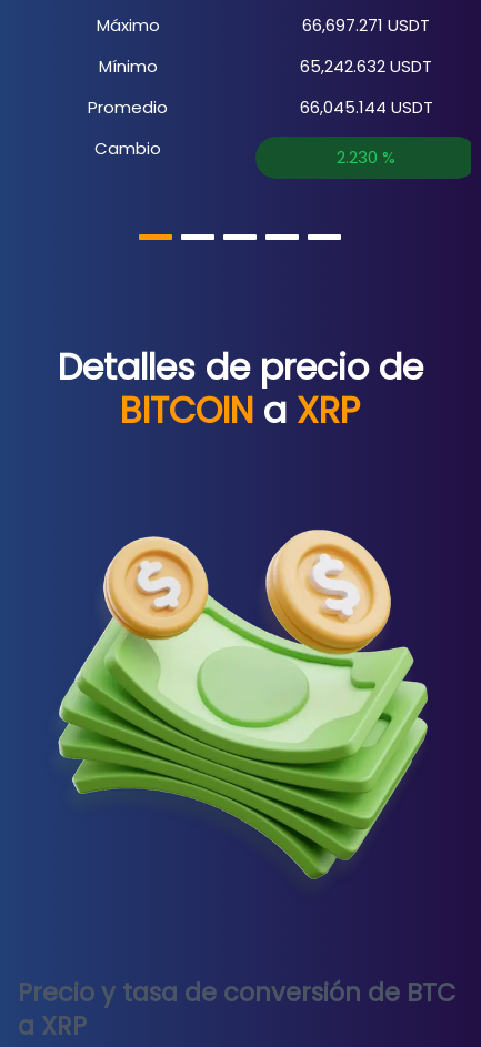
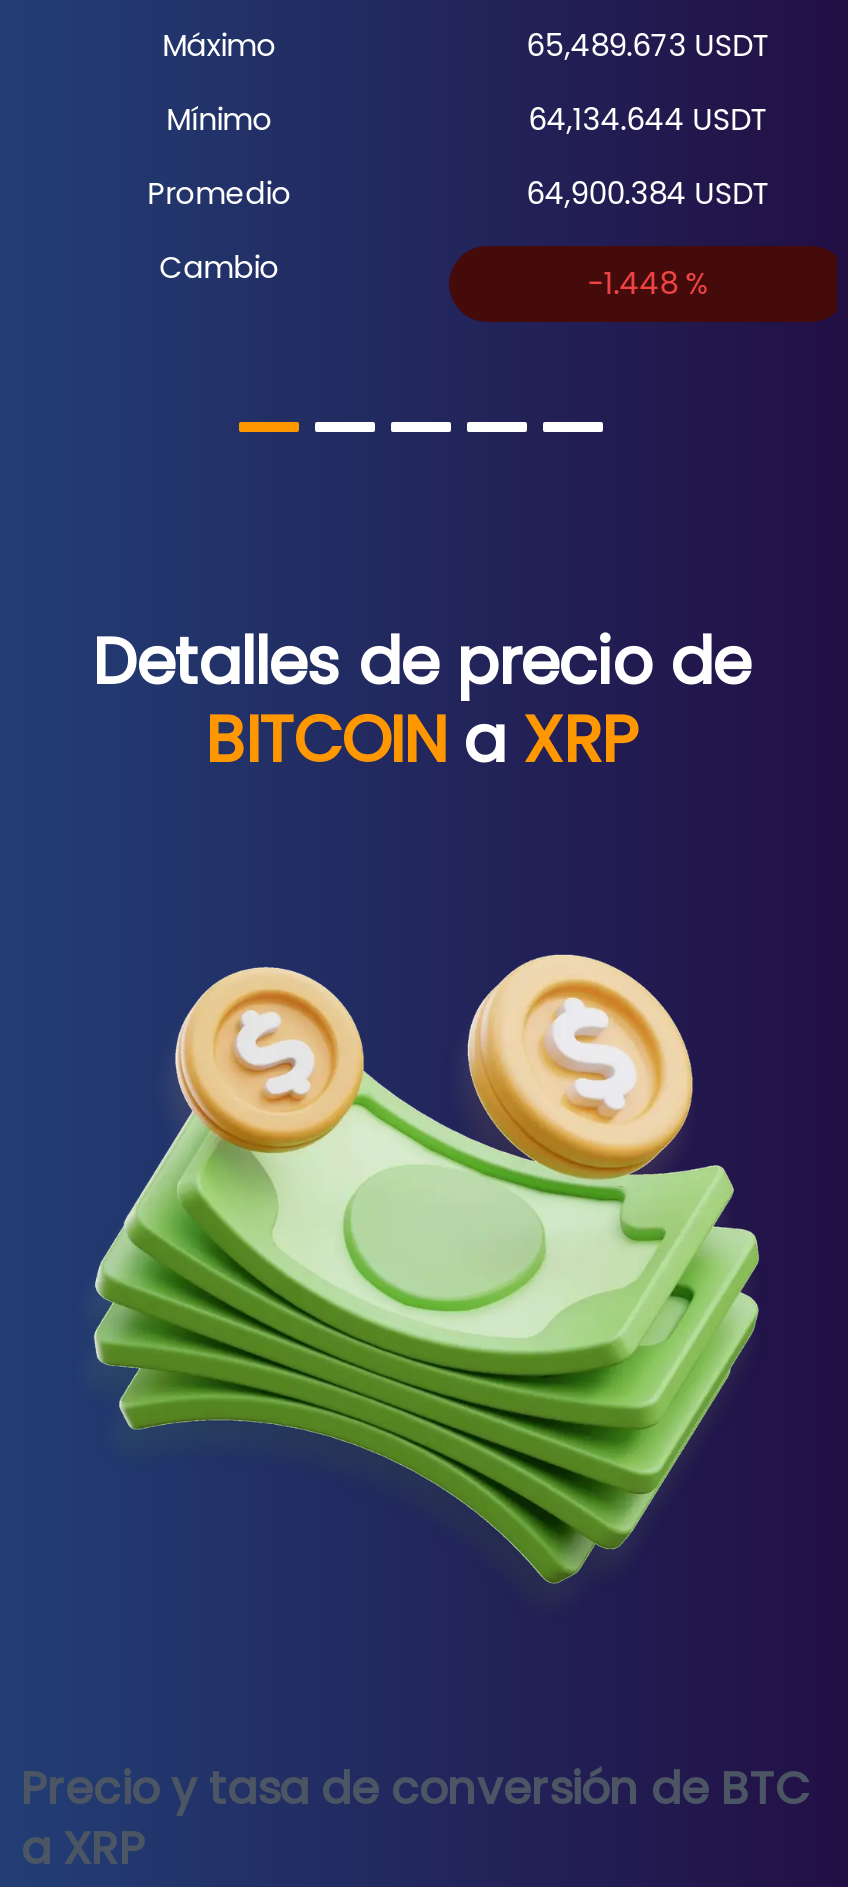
- 66,697.271 USDT
+ 65,489.673 USDT

- 65,242.632 USDT
+ 64,134.644 USDT

- 66,045.144 USDT
+ 64,900.384 USDT

- 2.230%
+ -1.448%
